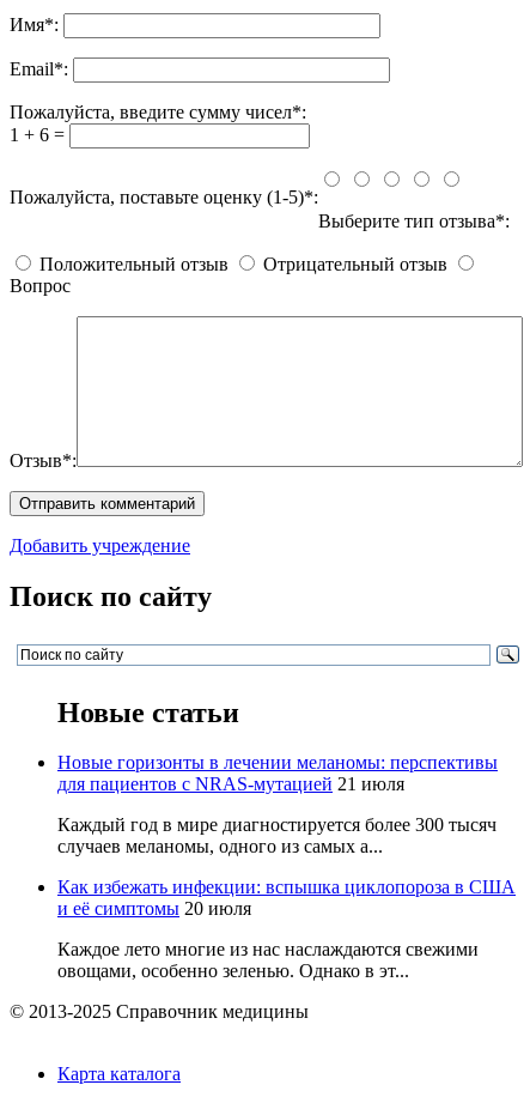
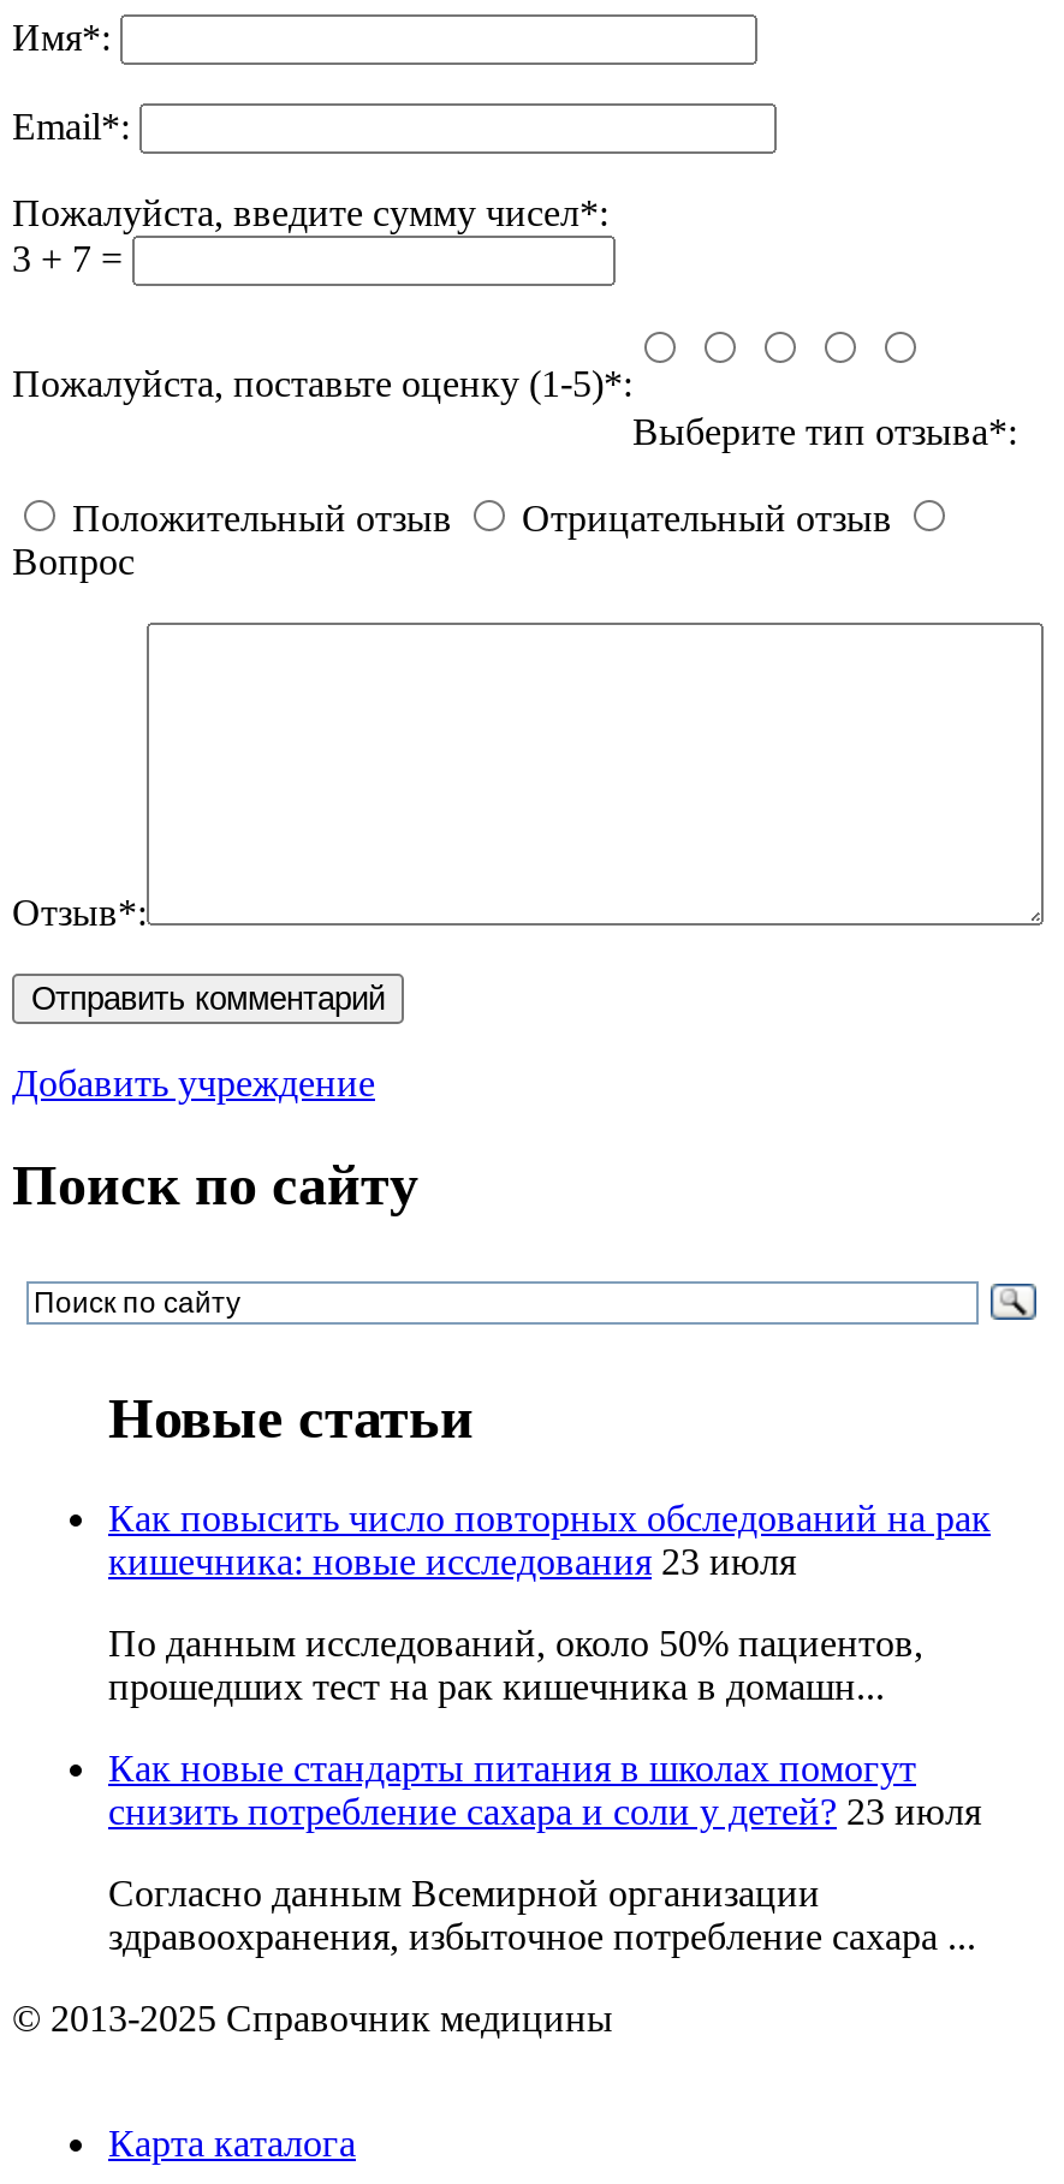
- 1 + 6 =
+ 3 + 7 =

- Новые горизонты в лечении меланомы: перспективы
- для пациентов с NRAS-мутацией 21 июля
+ Как повысить число повторных обследований на рак
+ кишечника: новые исследования 23 июля

- Каждый год в мире диагностируется более 300 тысяч
- случаев меланомы, одного из самых а...
+ По данным исследований, около 50% пациентов,
+ прошедших тест на рак кишечника в домашн...

- Как избежать инфекции: вспышка циклопороза в США
- и её симптомы 20 июля
+ Как новые стандарты питания в школах помогут
+ снизить потребление сахара и соли у детей? 23 июля

- Каждое лето многие из нас наслаждаются свежими
- овощами, особенно зеленью. Однако в эт...
+ Согласно данным Всемирной организации
+ здравоохранения, избыточное потребление сахара ...
